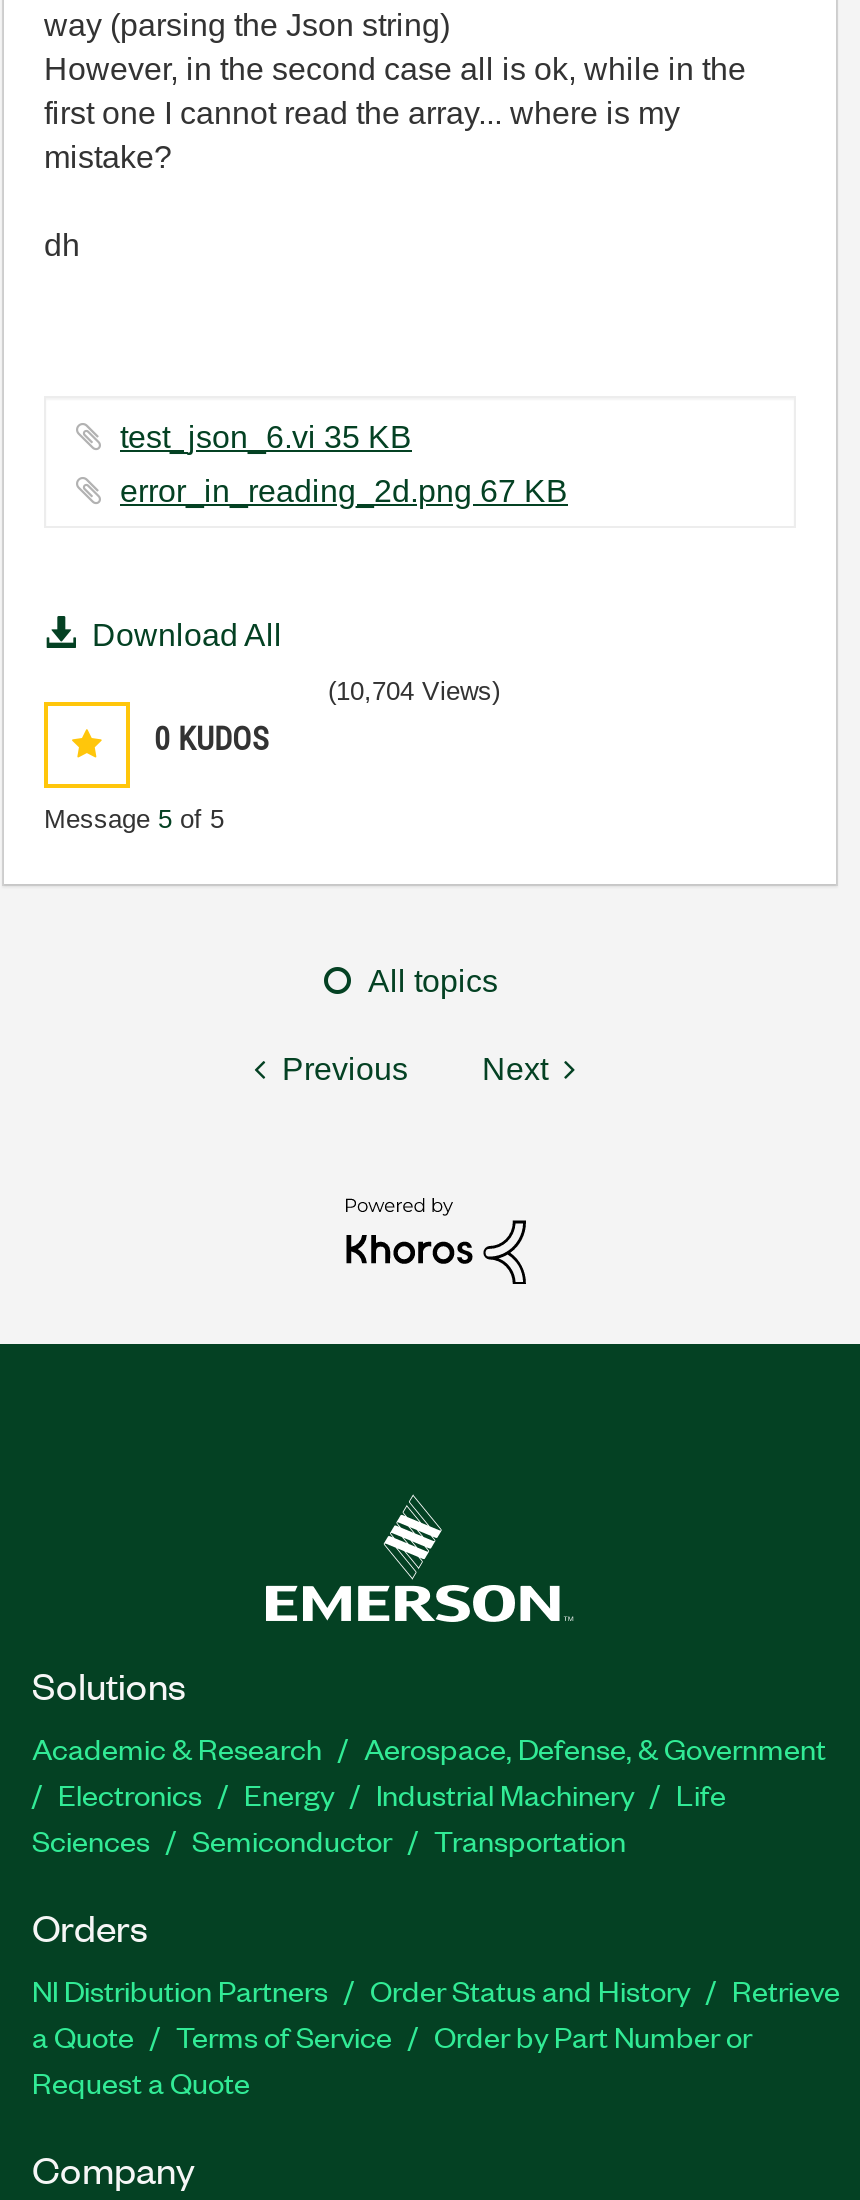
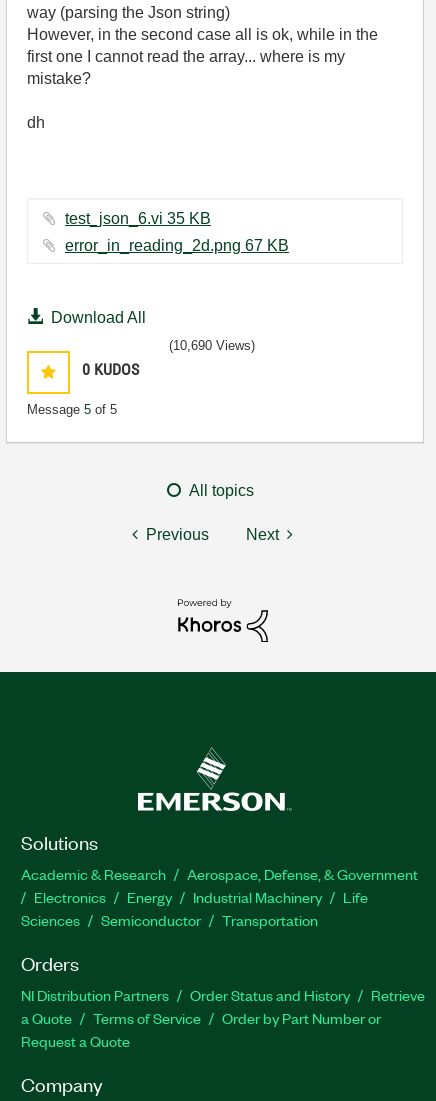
- (10,704 Views)
+ (10,690 Views)
